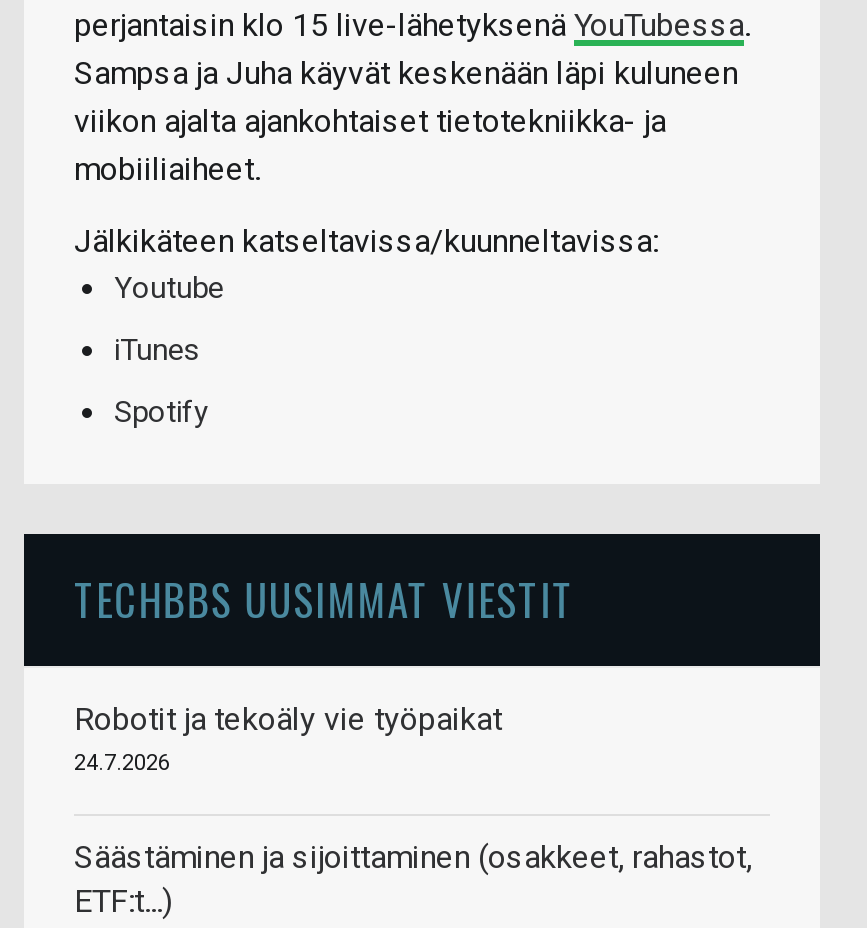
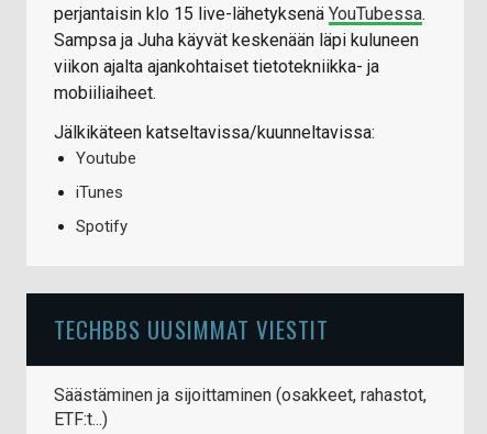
- Robotit ja tekoäly vie työpaikat
- 24.7.2026
